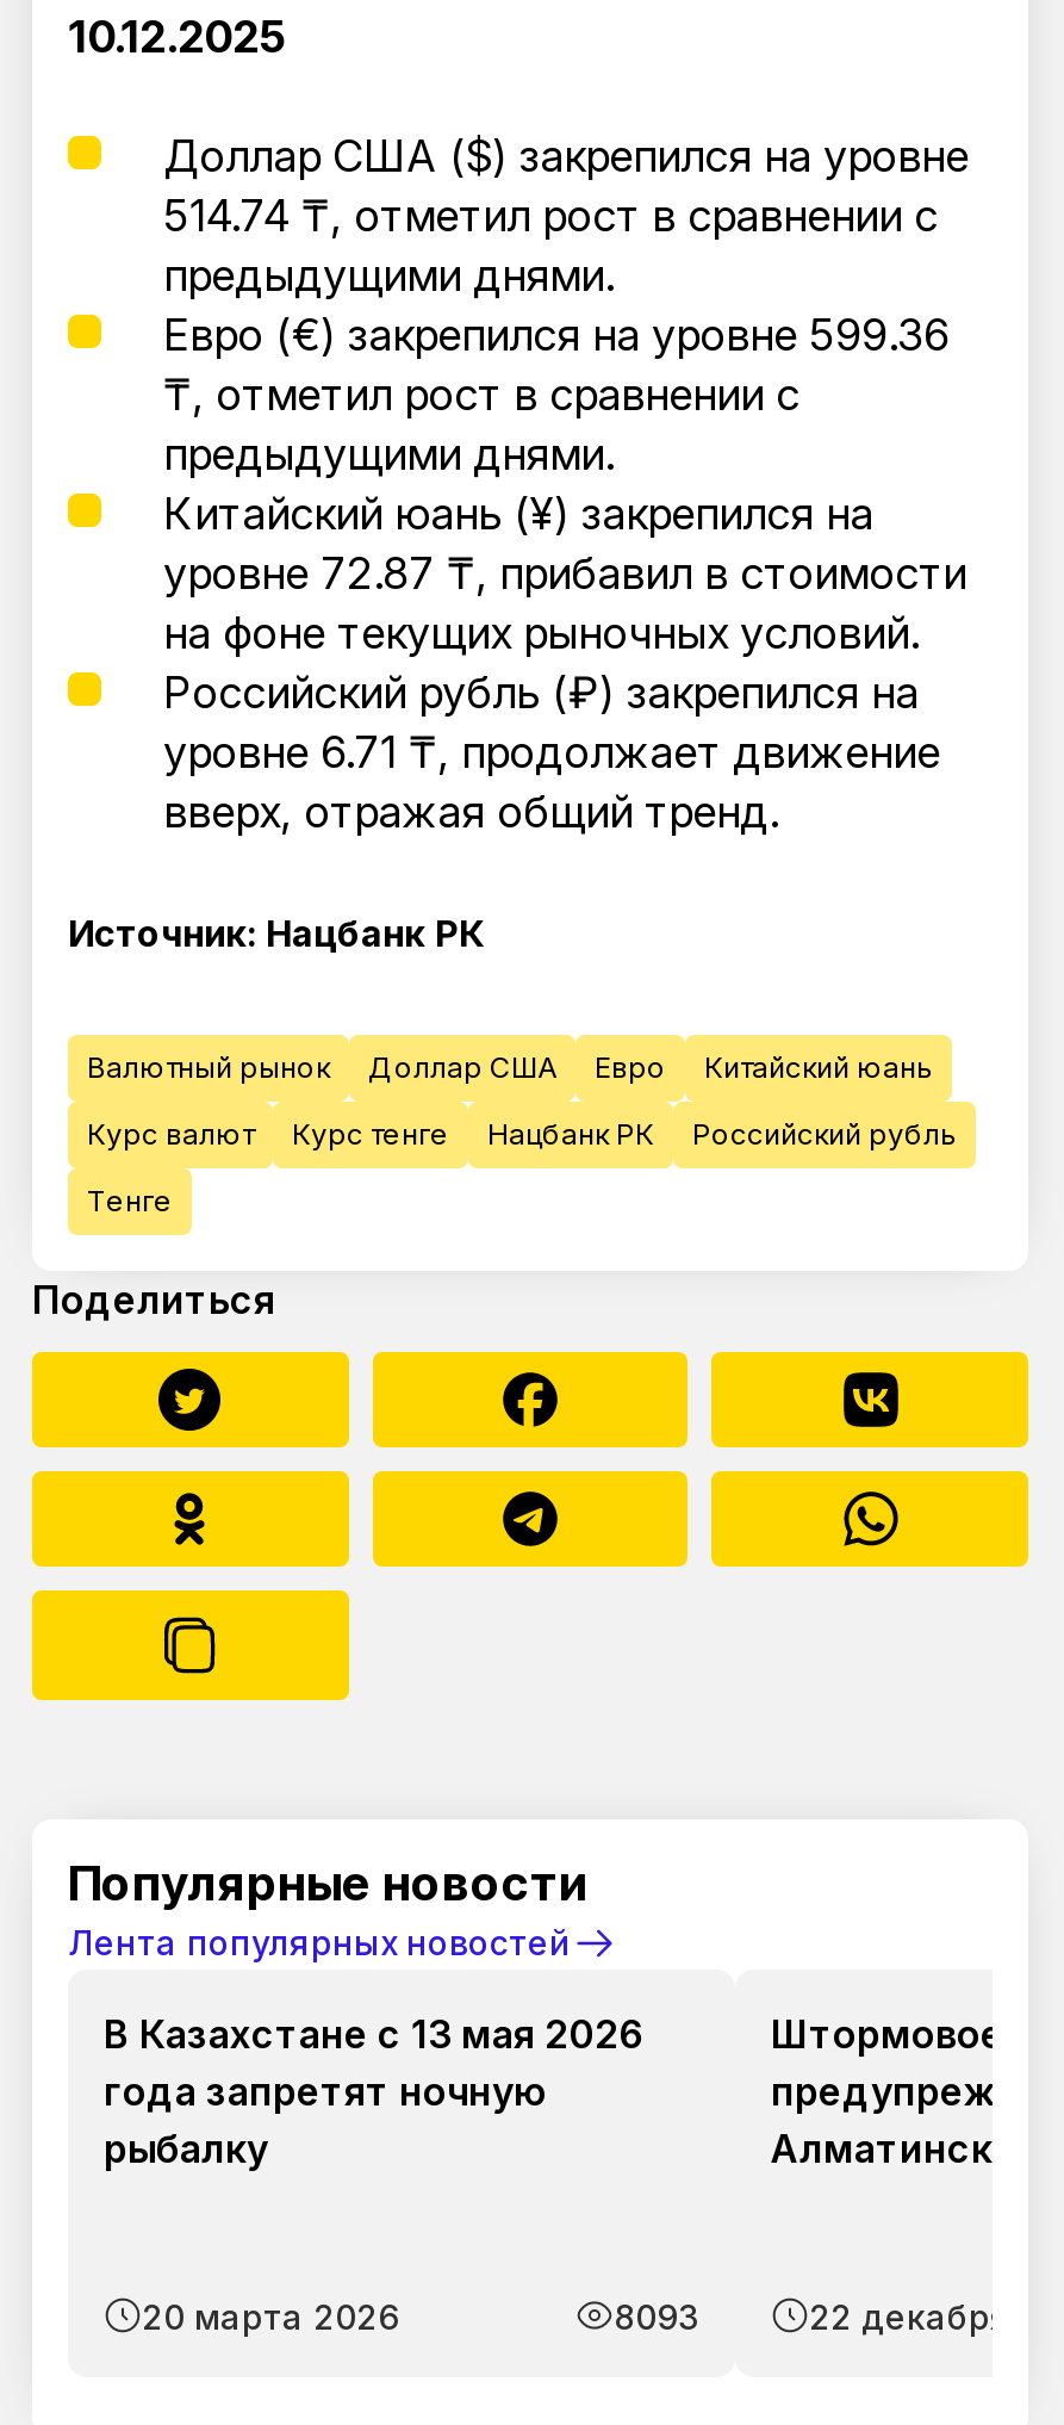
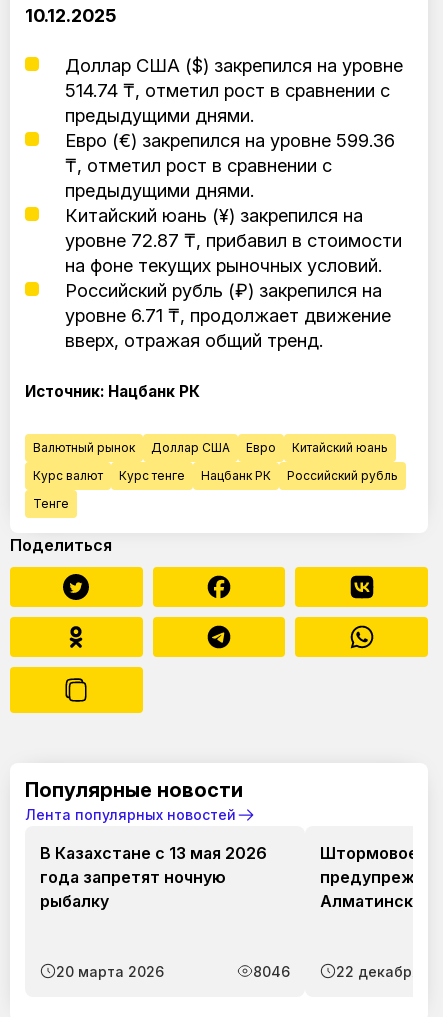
- 8093
+ 8046
